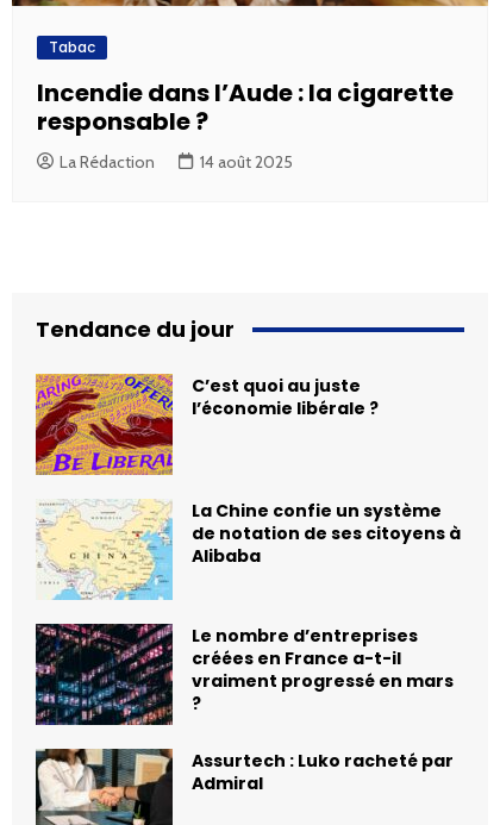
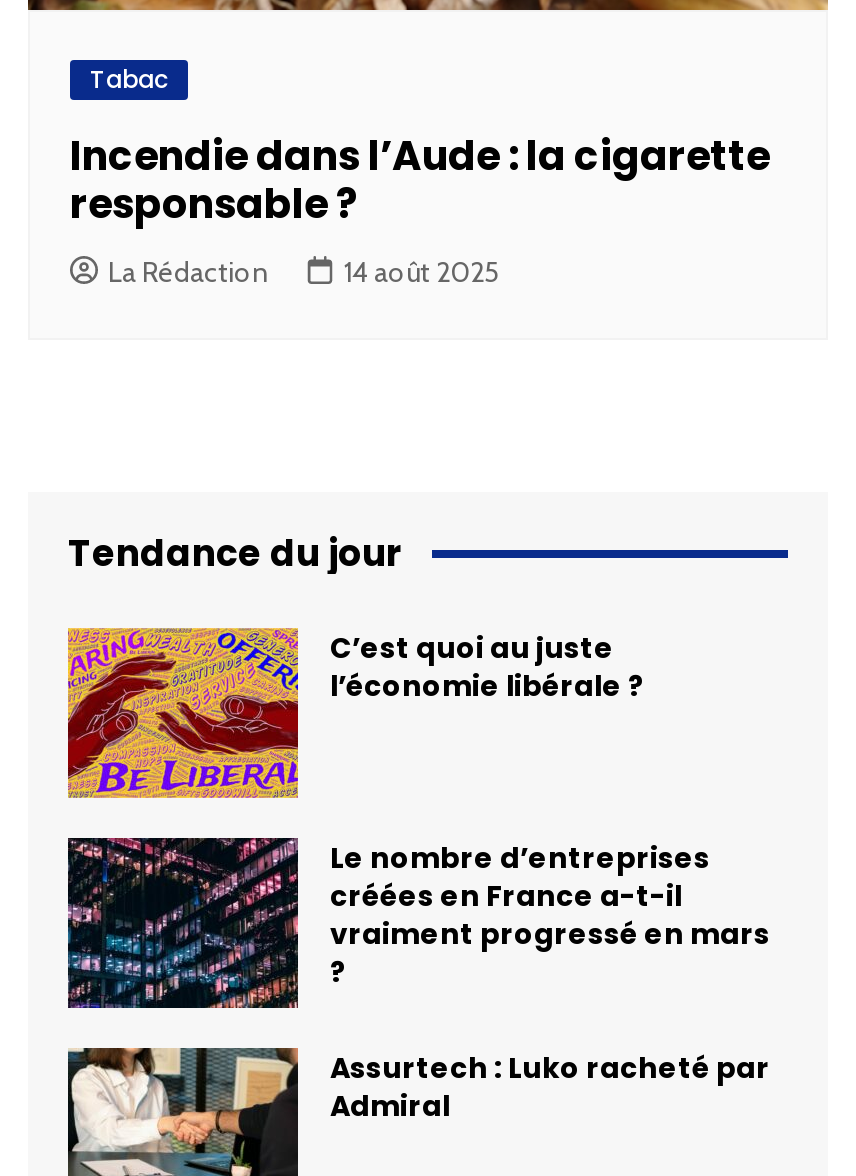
- [image]
- La Chine confie un système
- de notation de ses citoyens à
- Alibaba
